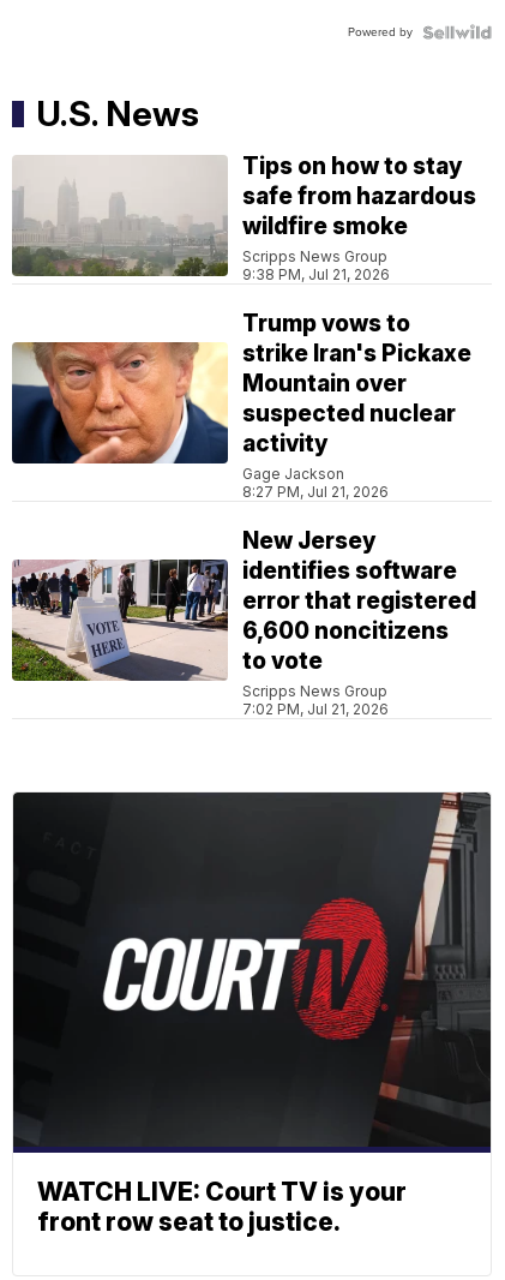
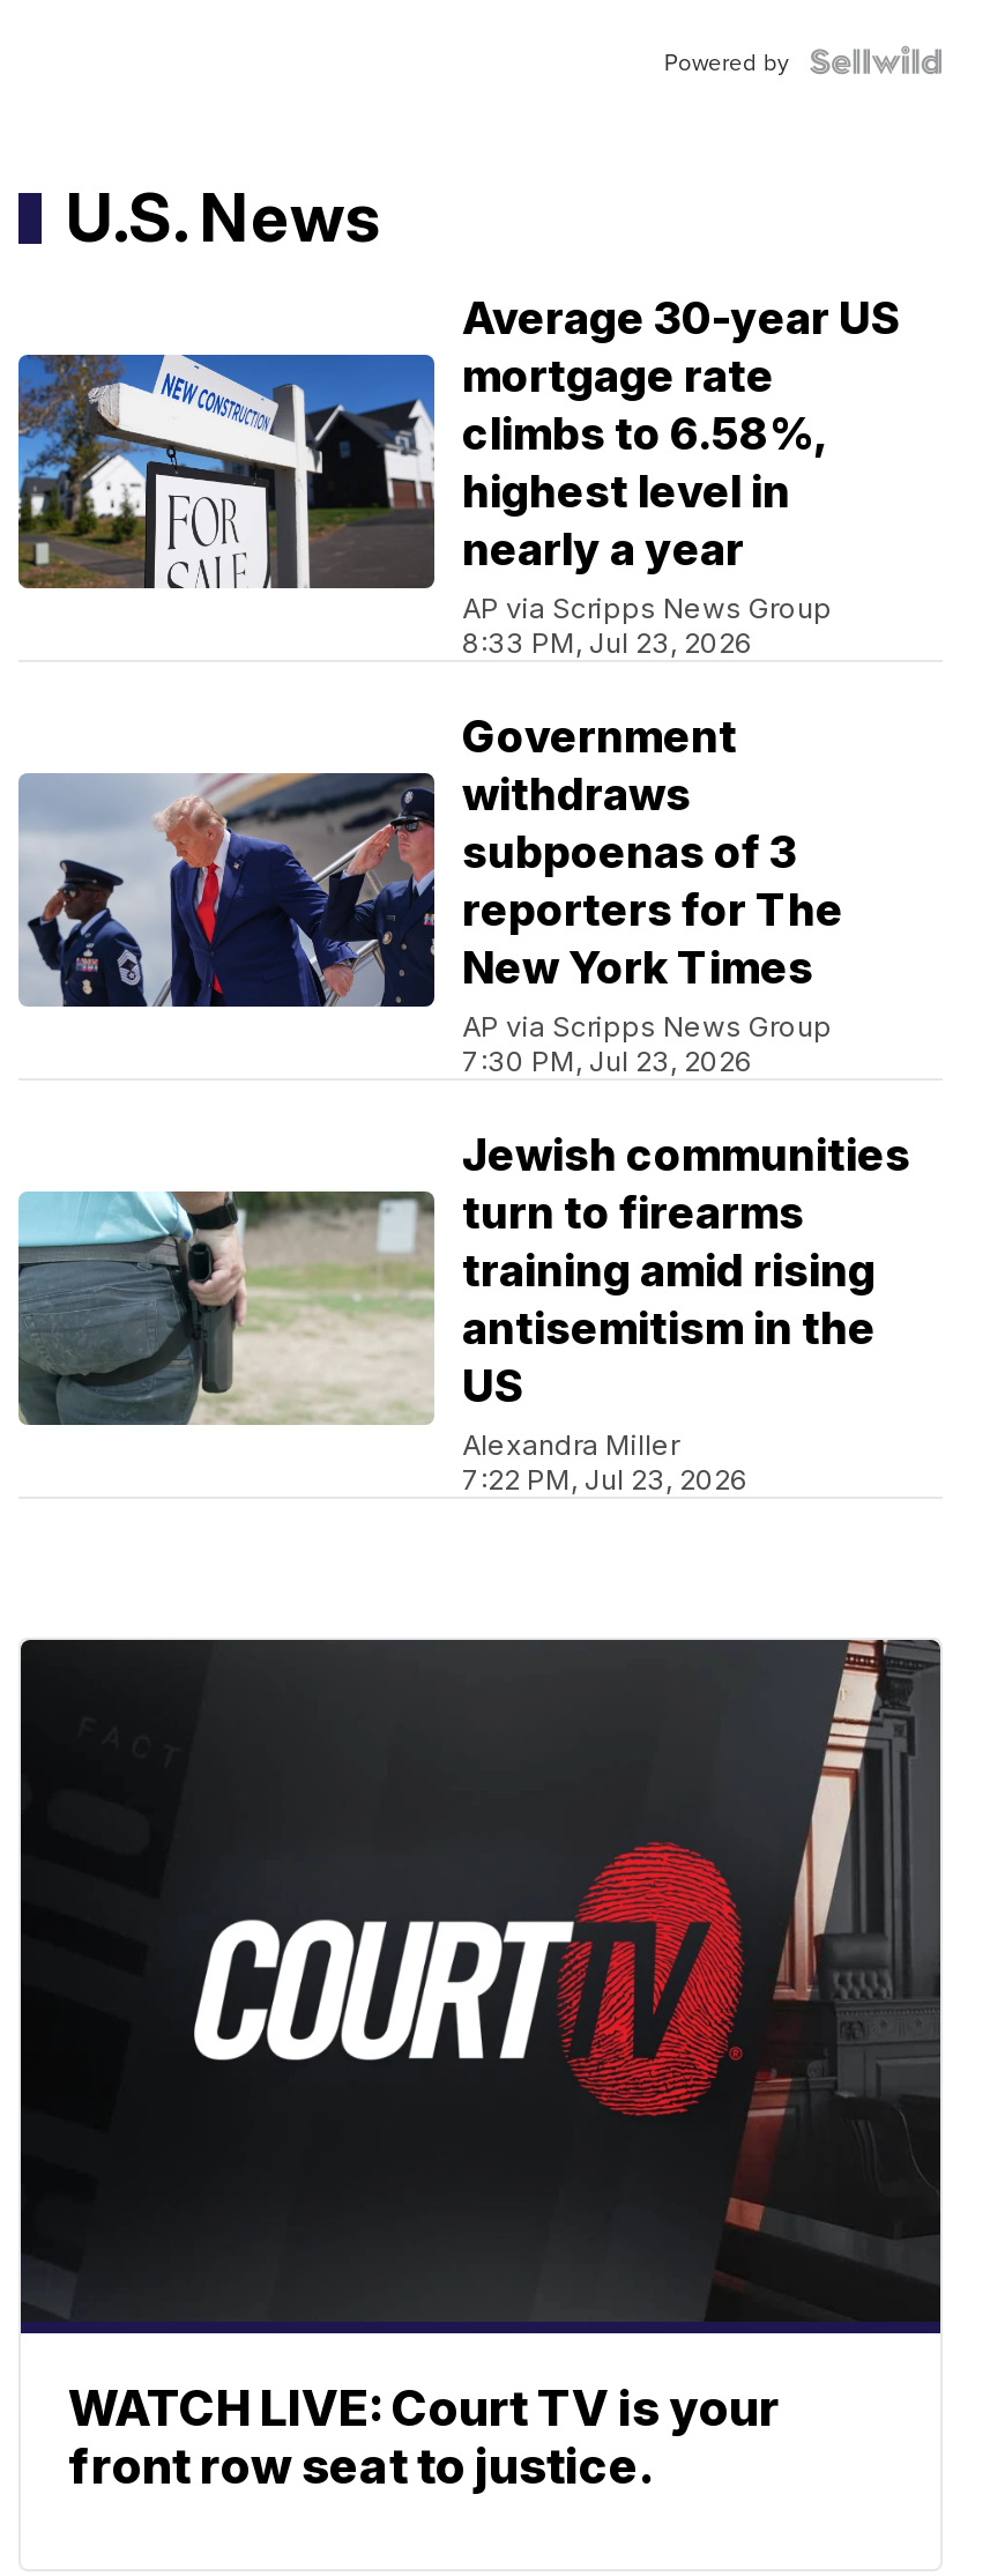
- [image]
- Tips on how to stay
- safe from hazardous
- wildfire smoke
- Scripps News Group
- 9:38 PM, Jul 21, 2026
+ [image]
+ Average 30-year US
+ mortgage rate
+ climbs to 6.58%,
+ highest level in
+ nearly a year
+ AP via Scripps News Group
+ 8:33 PM, Jul 23, 2026

- [image]
- Trump vows to
- strike Iran's Pickaxe
- Mountain over
- suspected nuclear
- activity
- Gage Jackson
- 8:27 PM, Jul 21, 2026
+ [image]
+ Government
+ withdraws
+ subpoenas of 3
+ reporters for The
+ New York Times
+ AP via Scripps News Group
+ 7:30 PM, Jul 23, 2026

- [image]
- New Jersey
- identifies software
- error that registered
- 6,600 noncitizens
- to vote
- Scripps News Group
- 7:02 PM, Jul 21, 2026
+ [image]
+ Jewish communities
+ turn to firearms
+ training amid rising
+ antisemitism in the
+ US
+ Alexandra Miller
+ 7:22 PM, Jul 23, 2026
